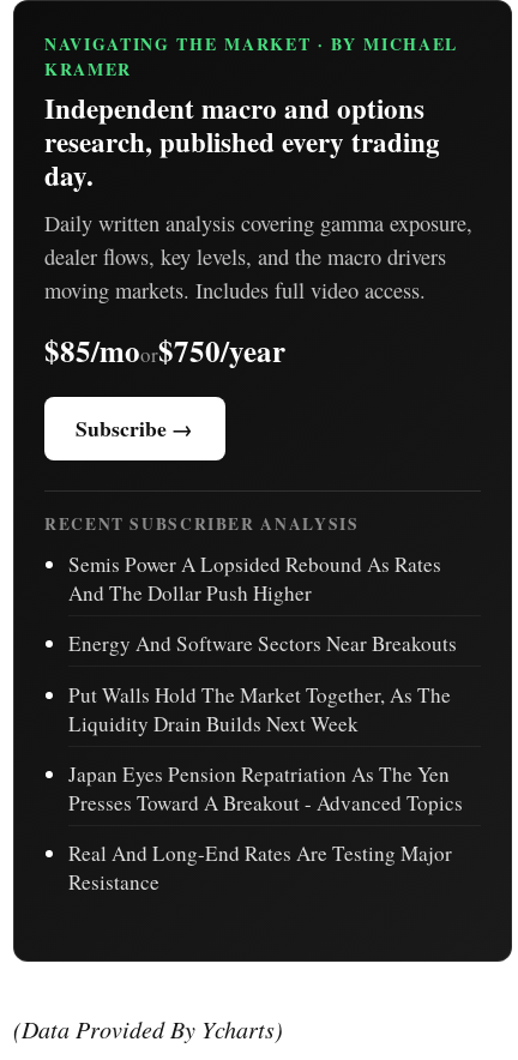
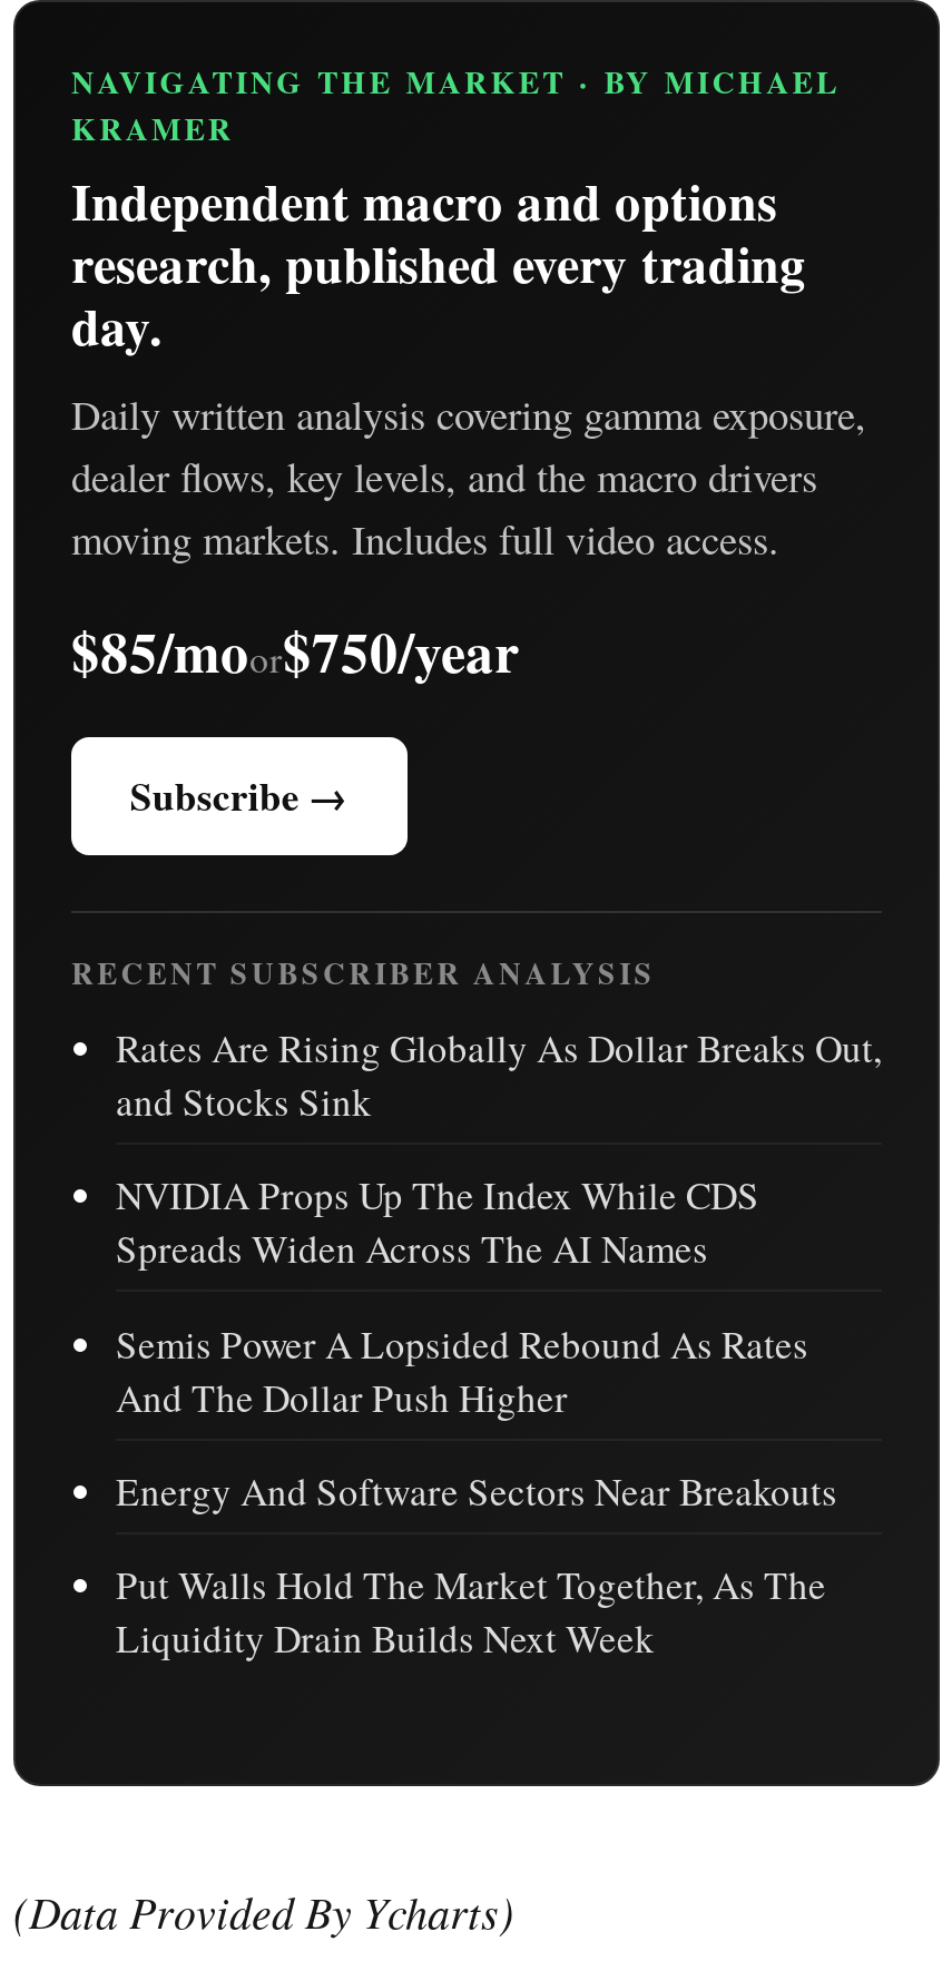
+ Rates Are Rising Globally As Dollar Breaks Out,
+ and Stocks Sink
+ NVIDIA Props Up The Index While CDS
+ Spreads Widen Across The AI Names

moved down: Semis Power A Lopsided Rebound As Rates | And The Dollar Push Higher | Energy And Software Sectors Near Breakouts | Put Walls Hold The Market Together, As The | Liquidity Drain Builds Next Week

- Japan Eyes Pension Repatriation As The Yen
- Presses Toward A Breakout - Advanced Topics
- Real And Long-End Rates Are Testing Major
- Resistance
